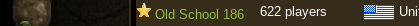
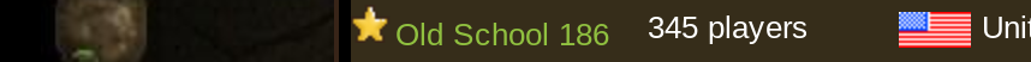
- Old School 186 622 players
+ Old School 186 345 players
